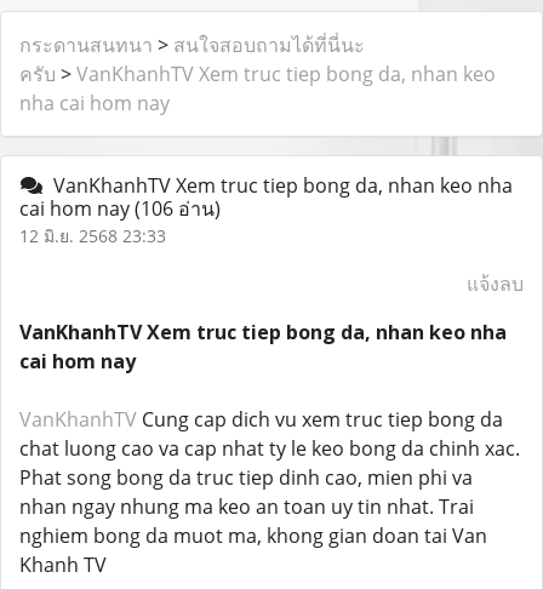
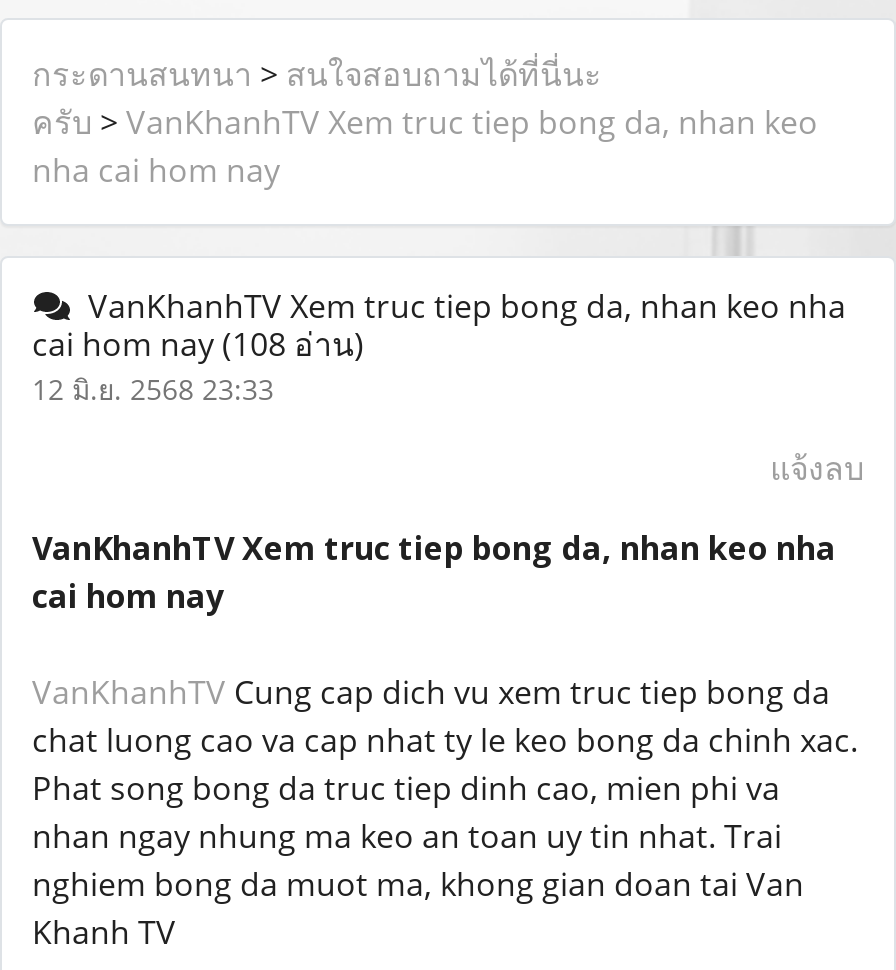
- cai hom nay (106 อ่าน)
+ cai hom nay (108 อ่าน)
